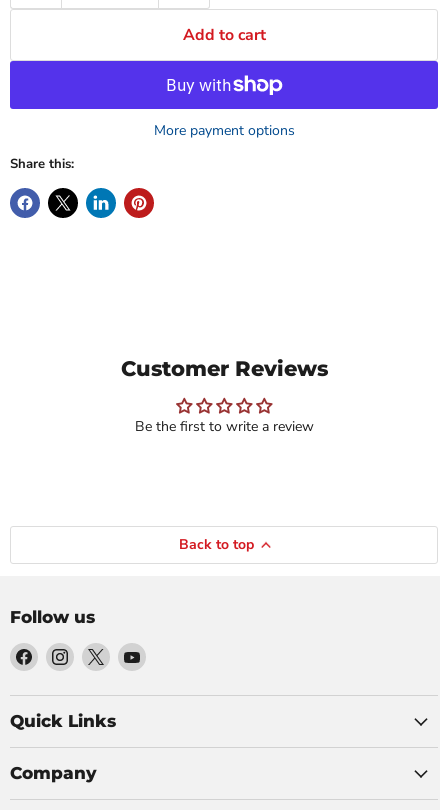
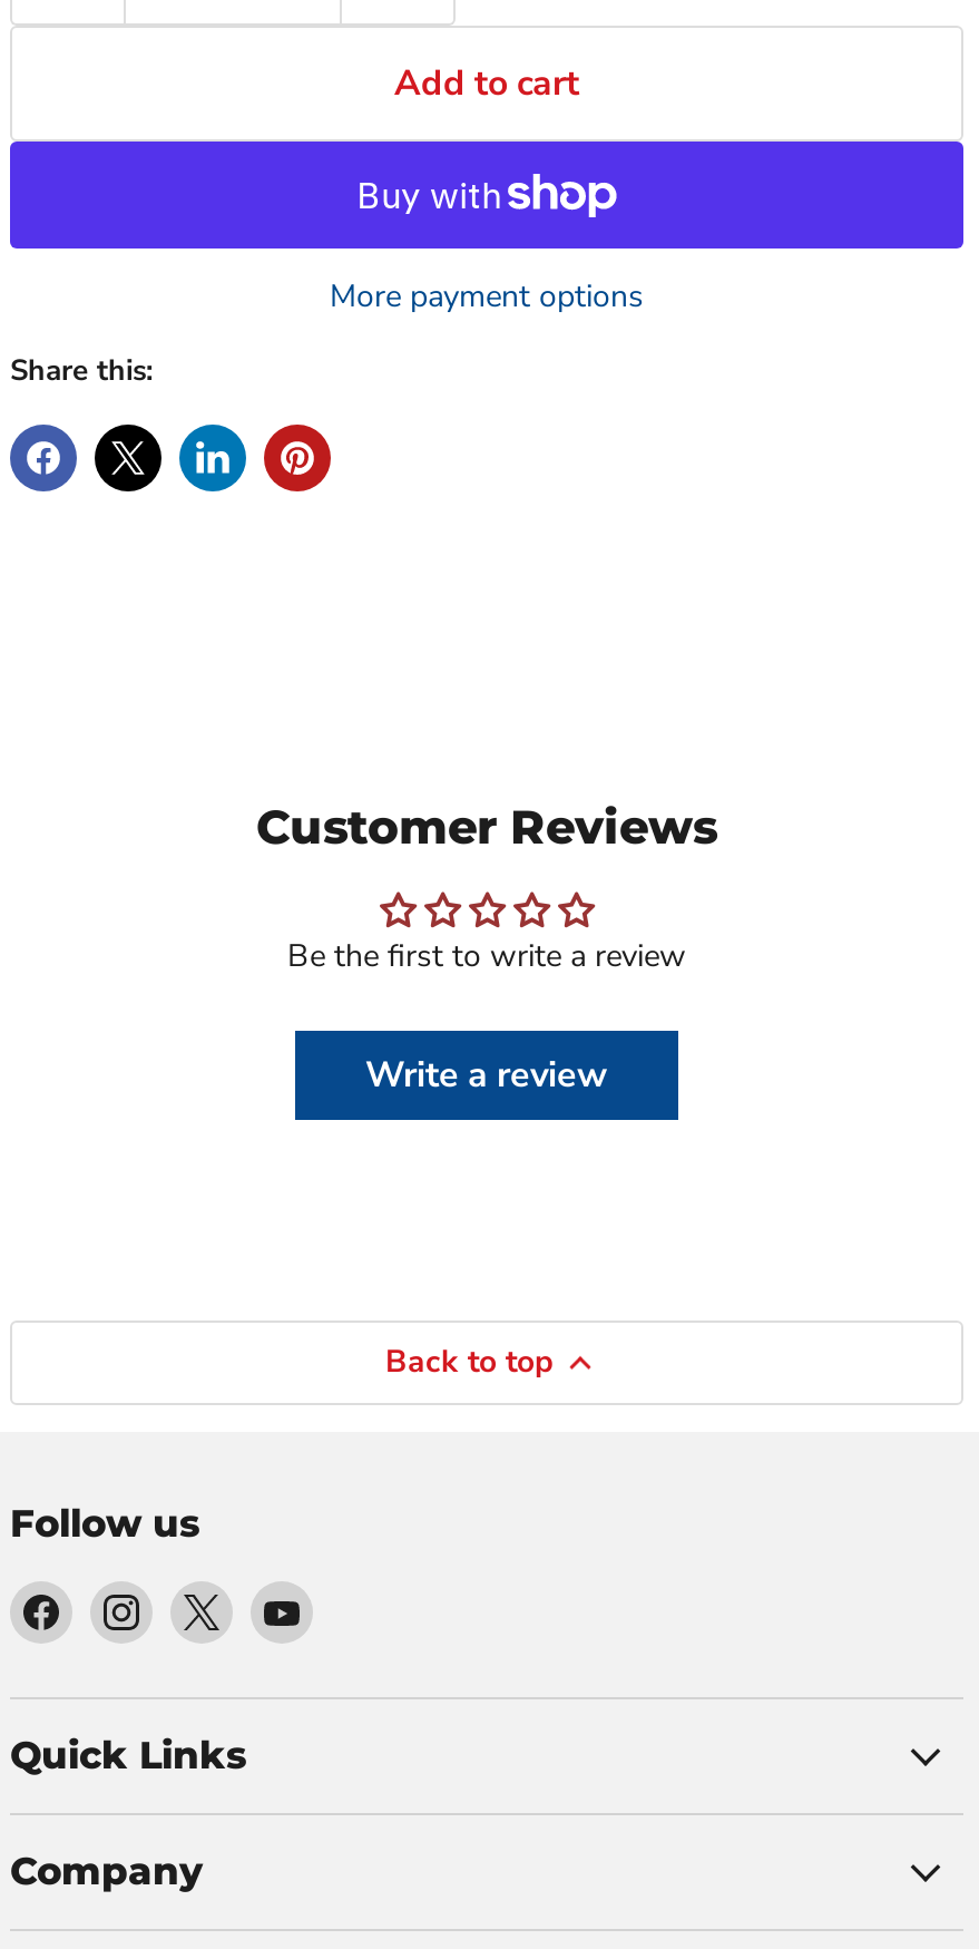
+ Write a review
